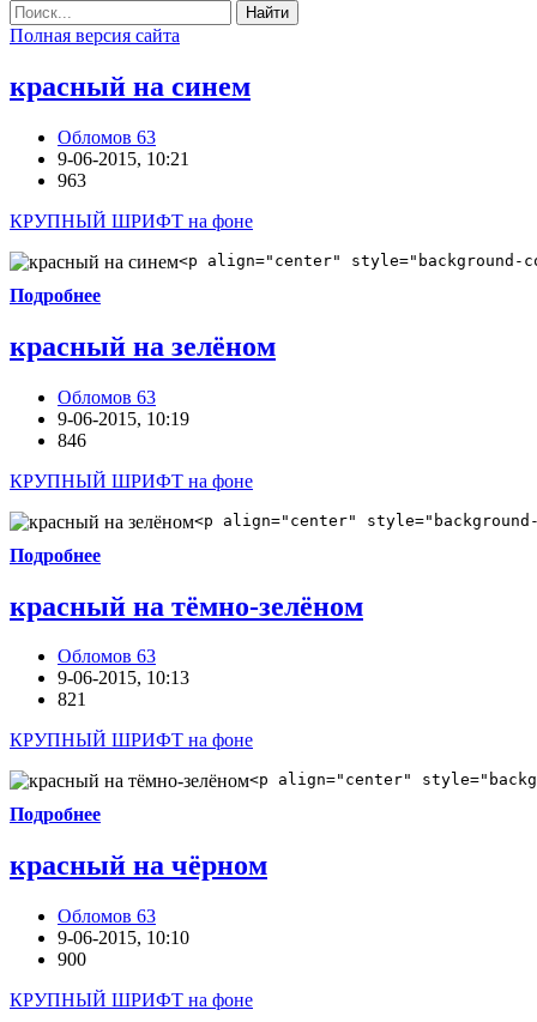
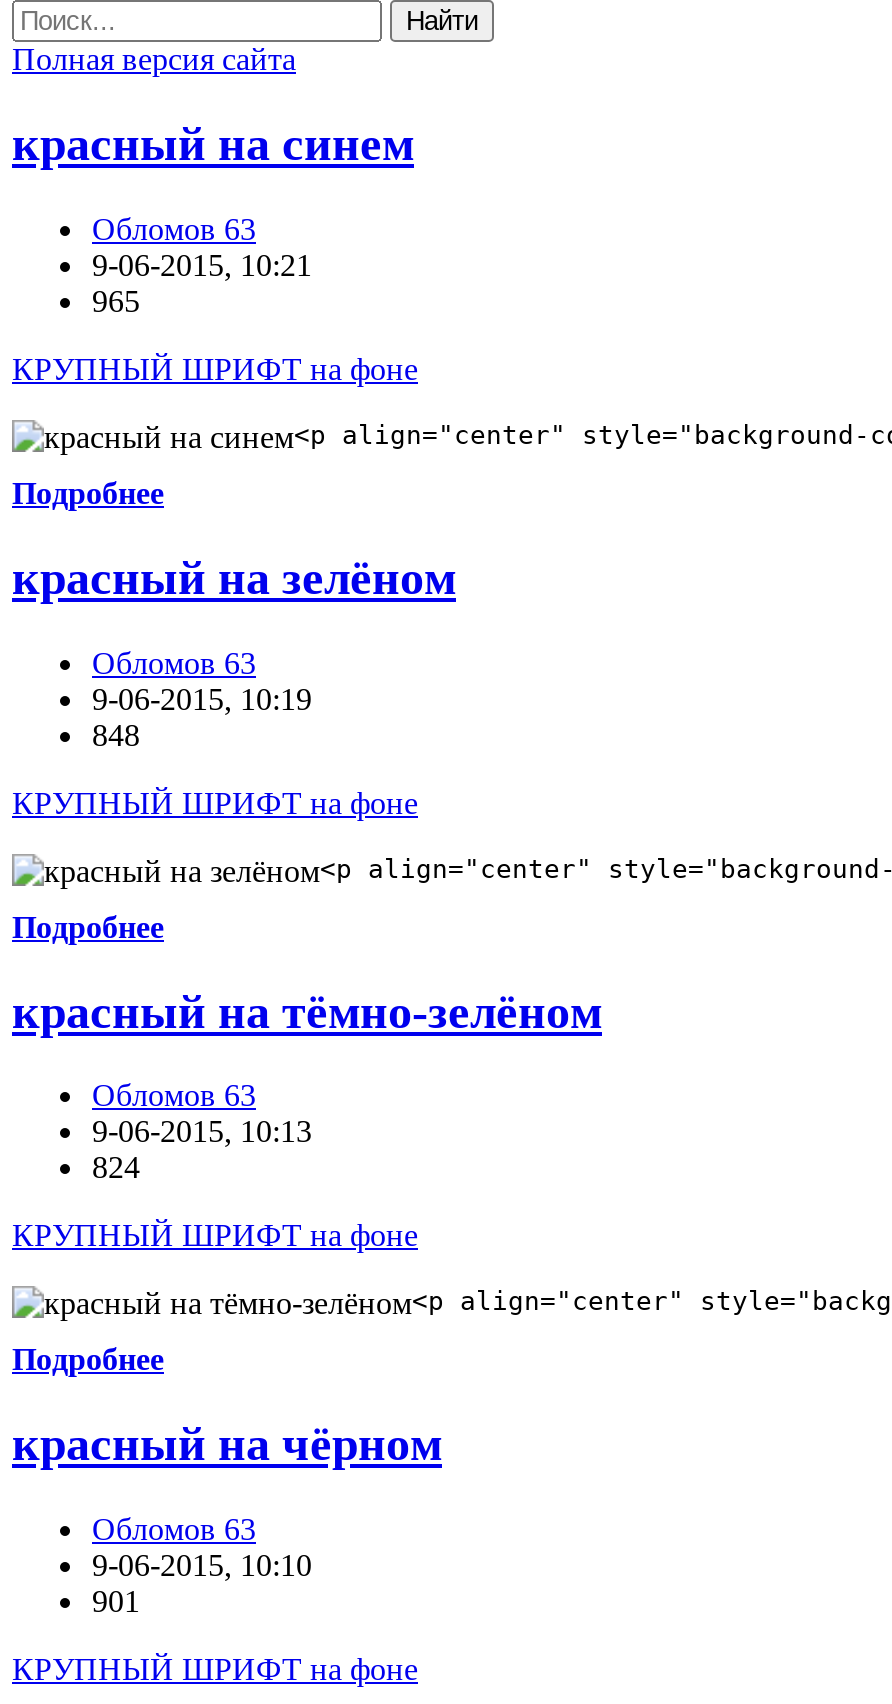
- 963
+ 965

- 846
+ 848

- 821
+ 824

- 900
+ 901
